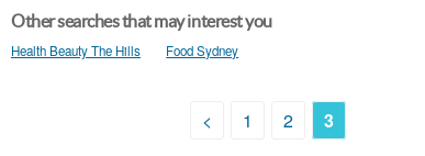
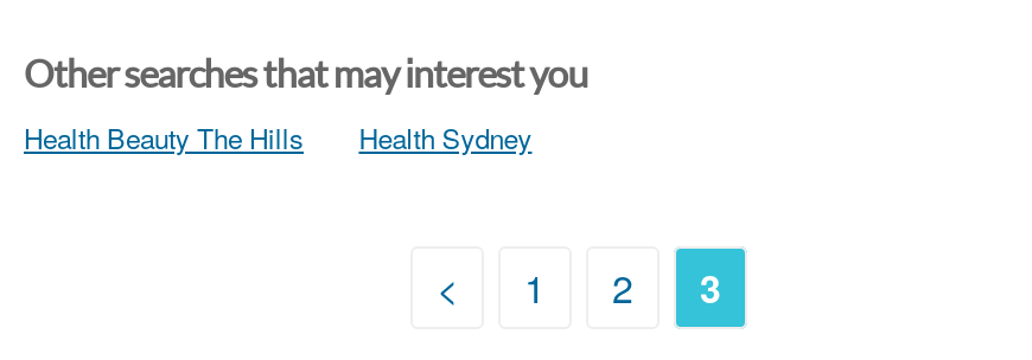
- Food Sydney
+ Health Sydney
